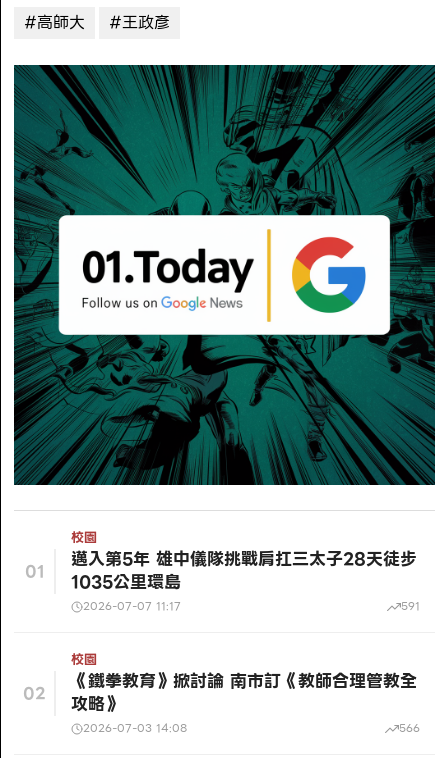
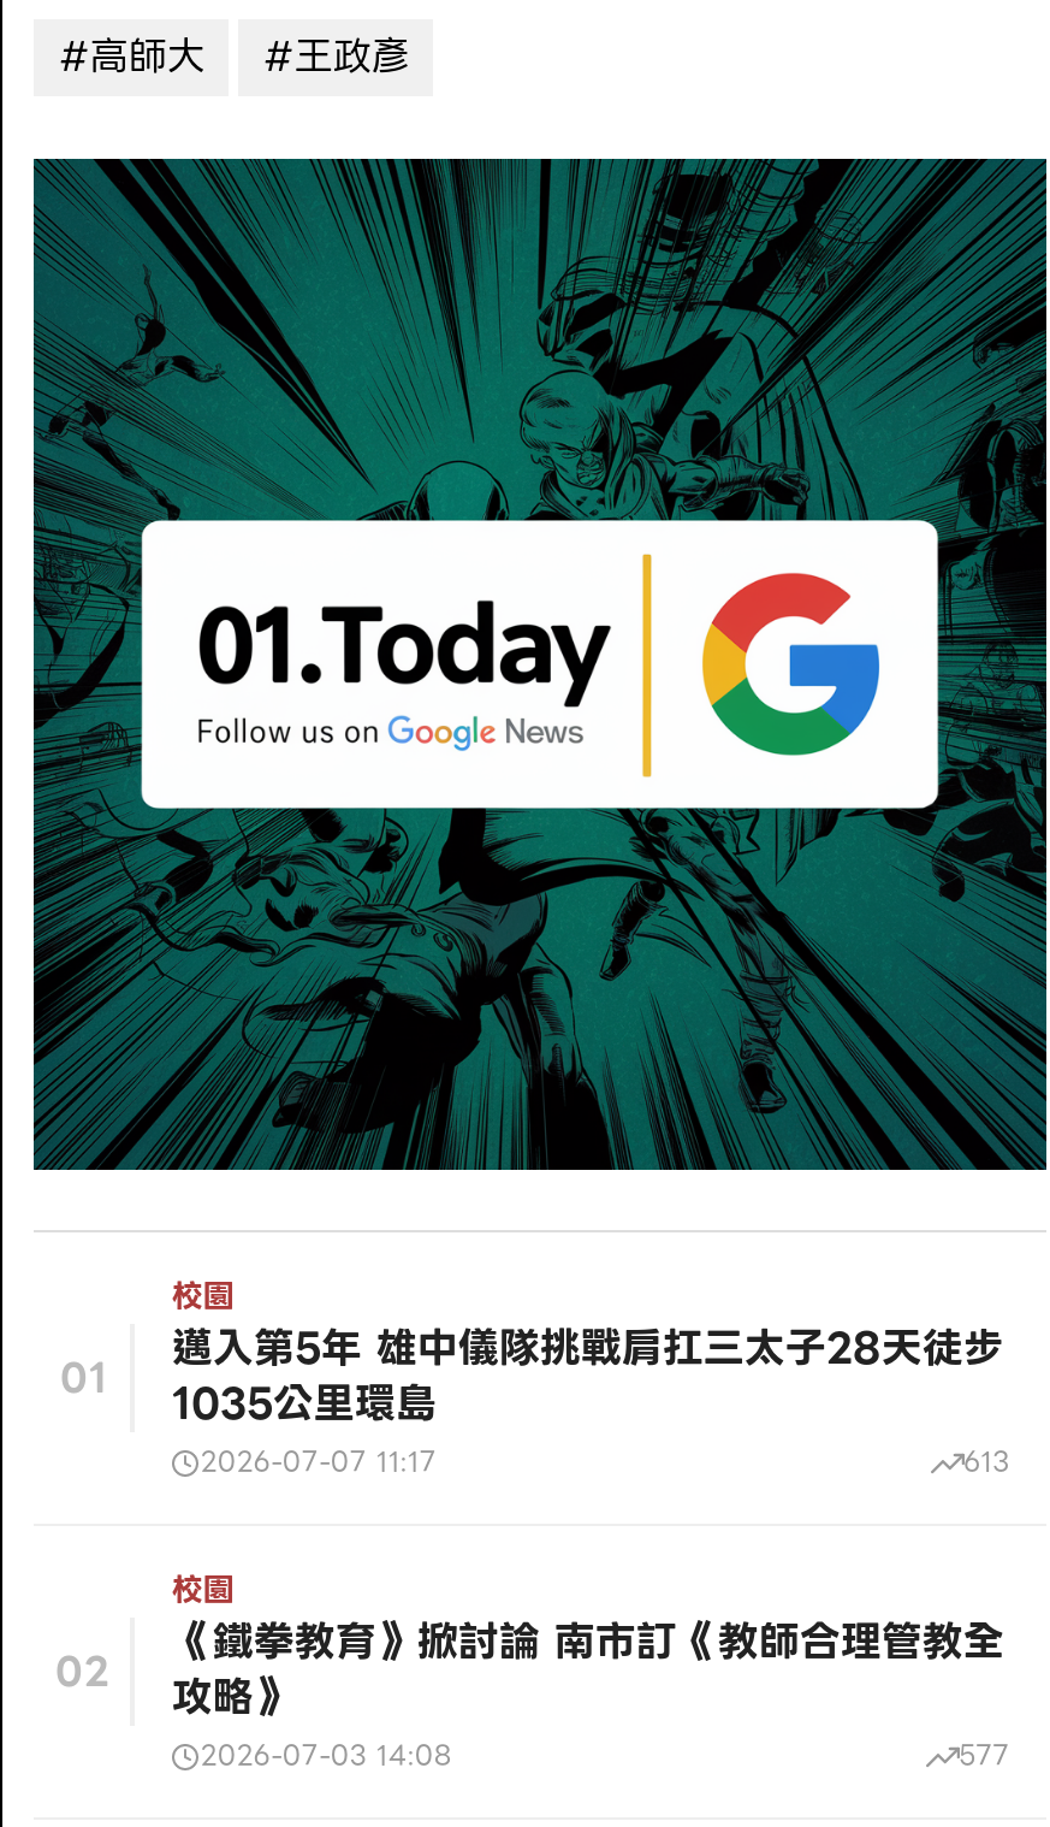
- 591
+ 613

- 566
+ 577
